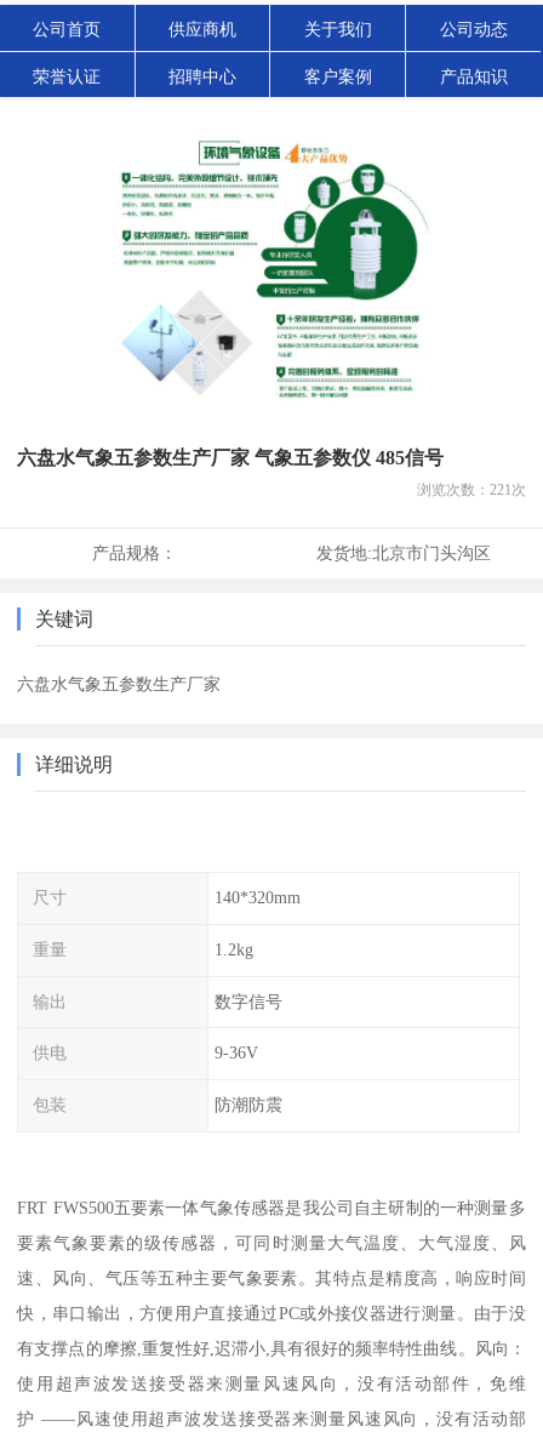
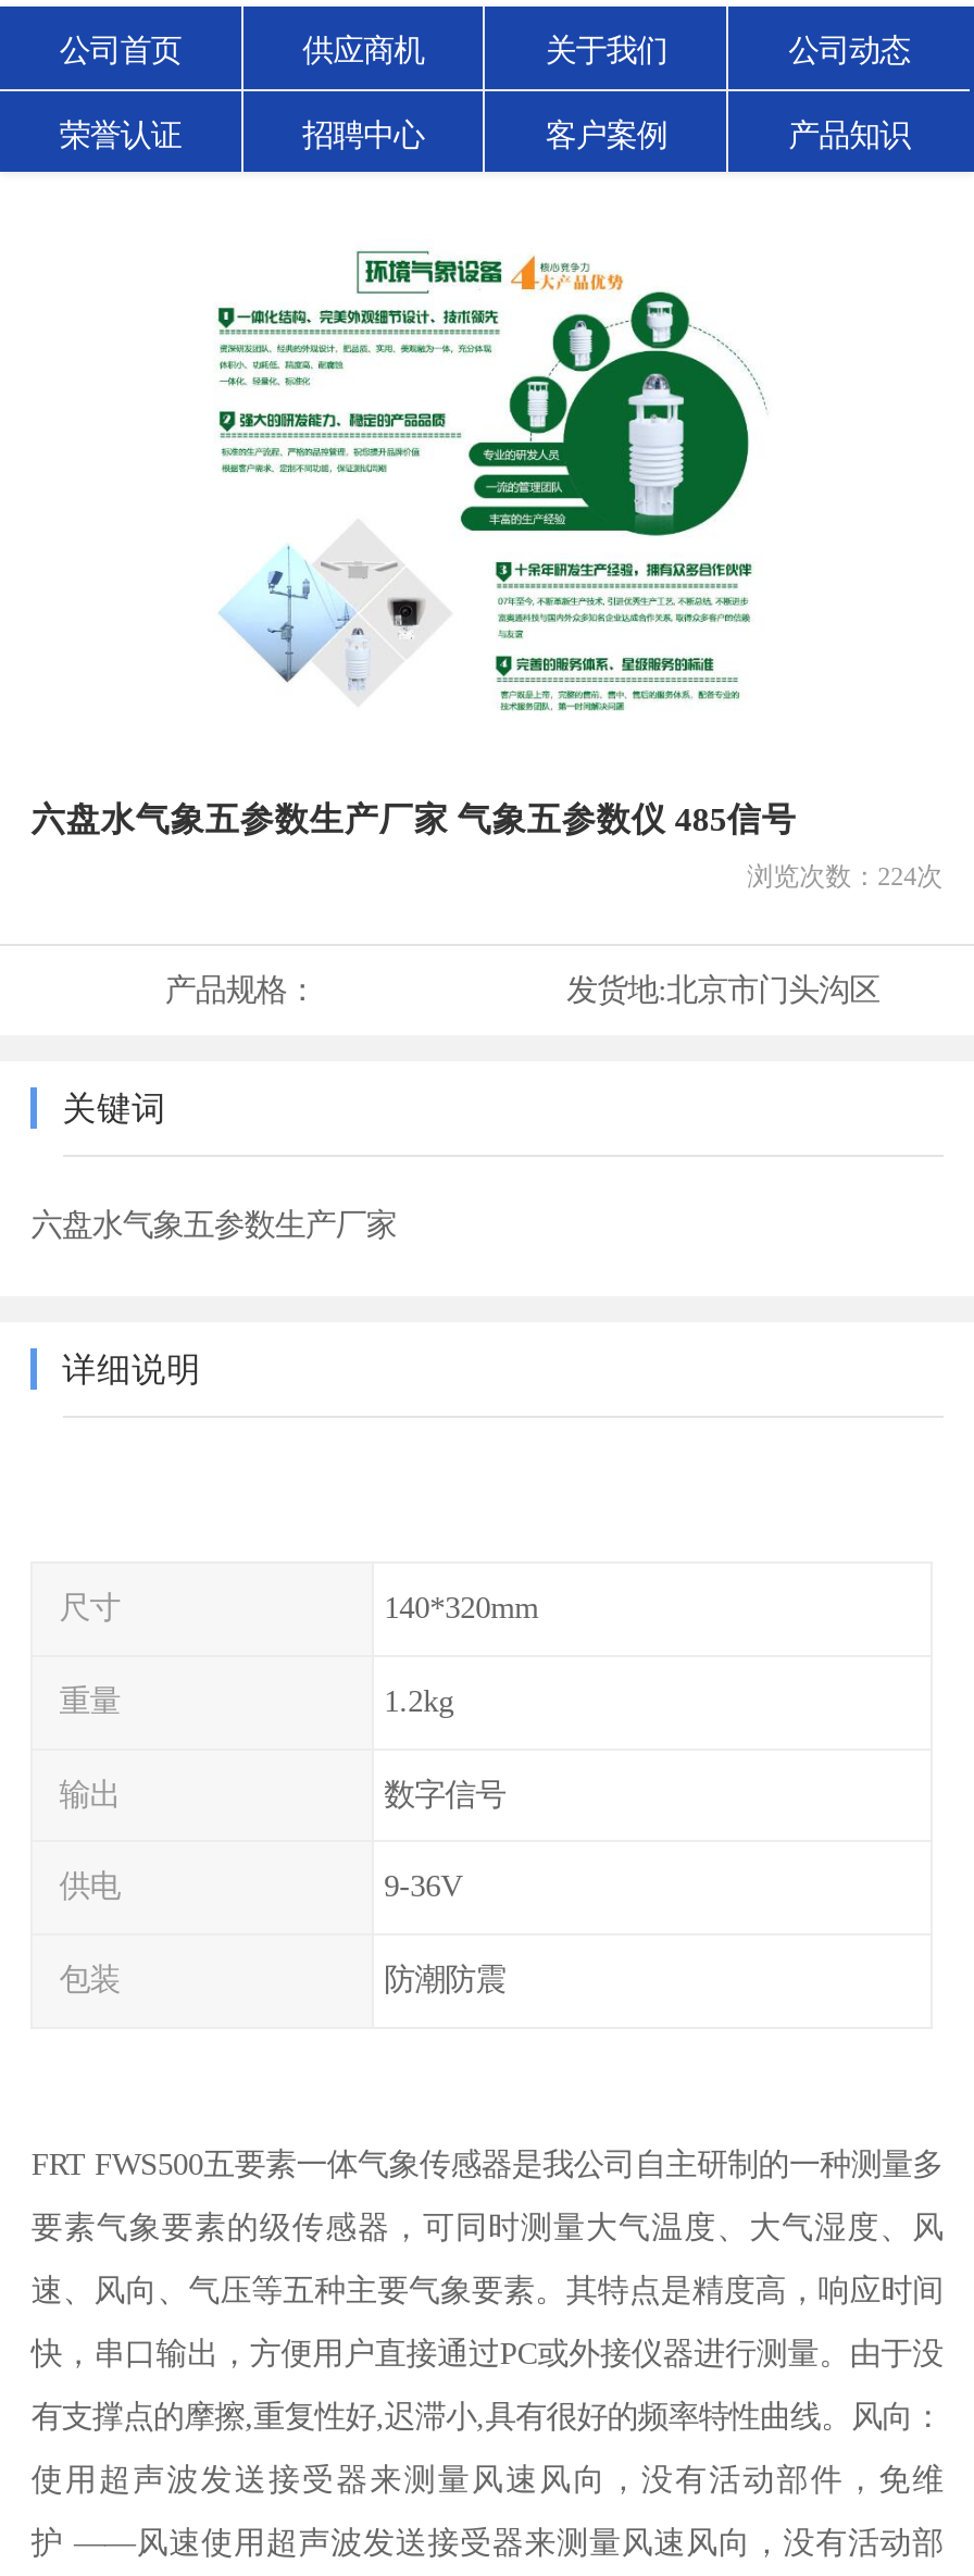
- 浏览次数：221次
+ 浏览次数：224次
